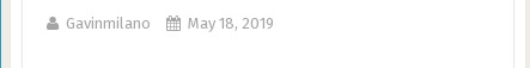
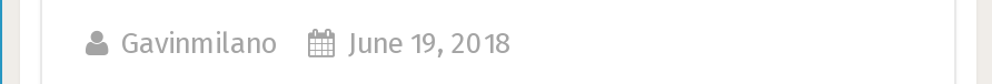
- May 18, 2019
+ June 19, 2018
